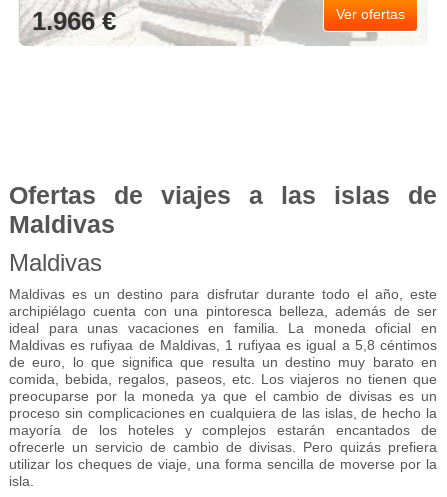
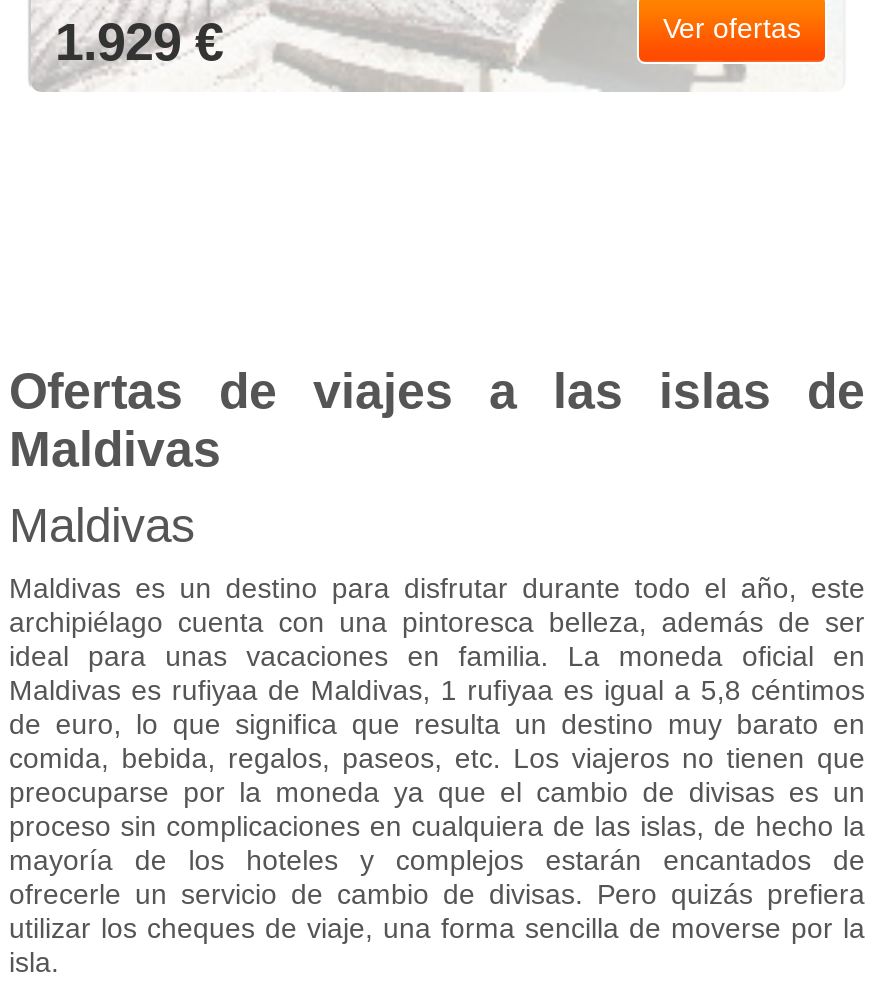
- 1.966 €
+ 1.929 €
